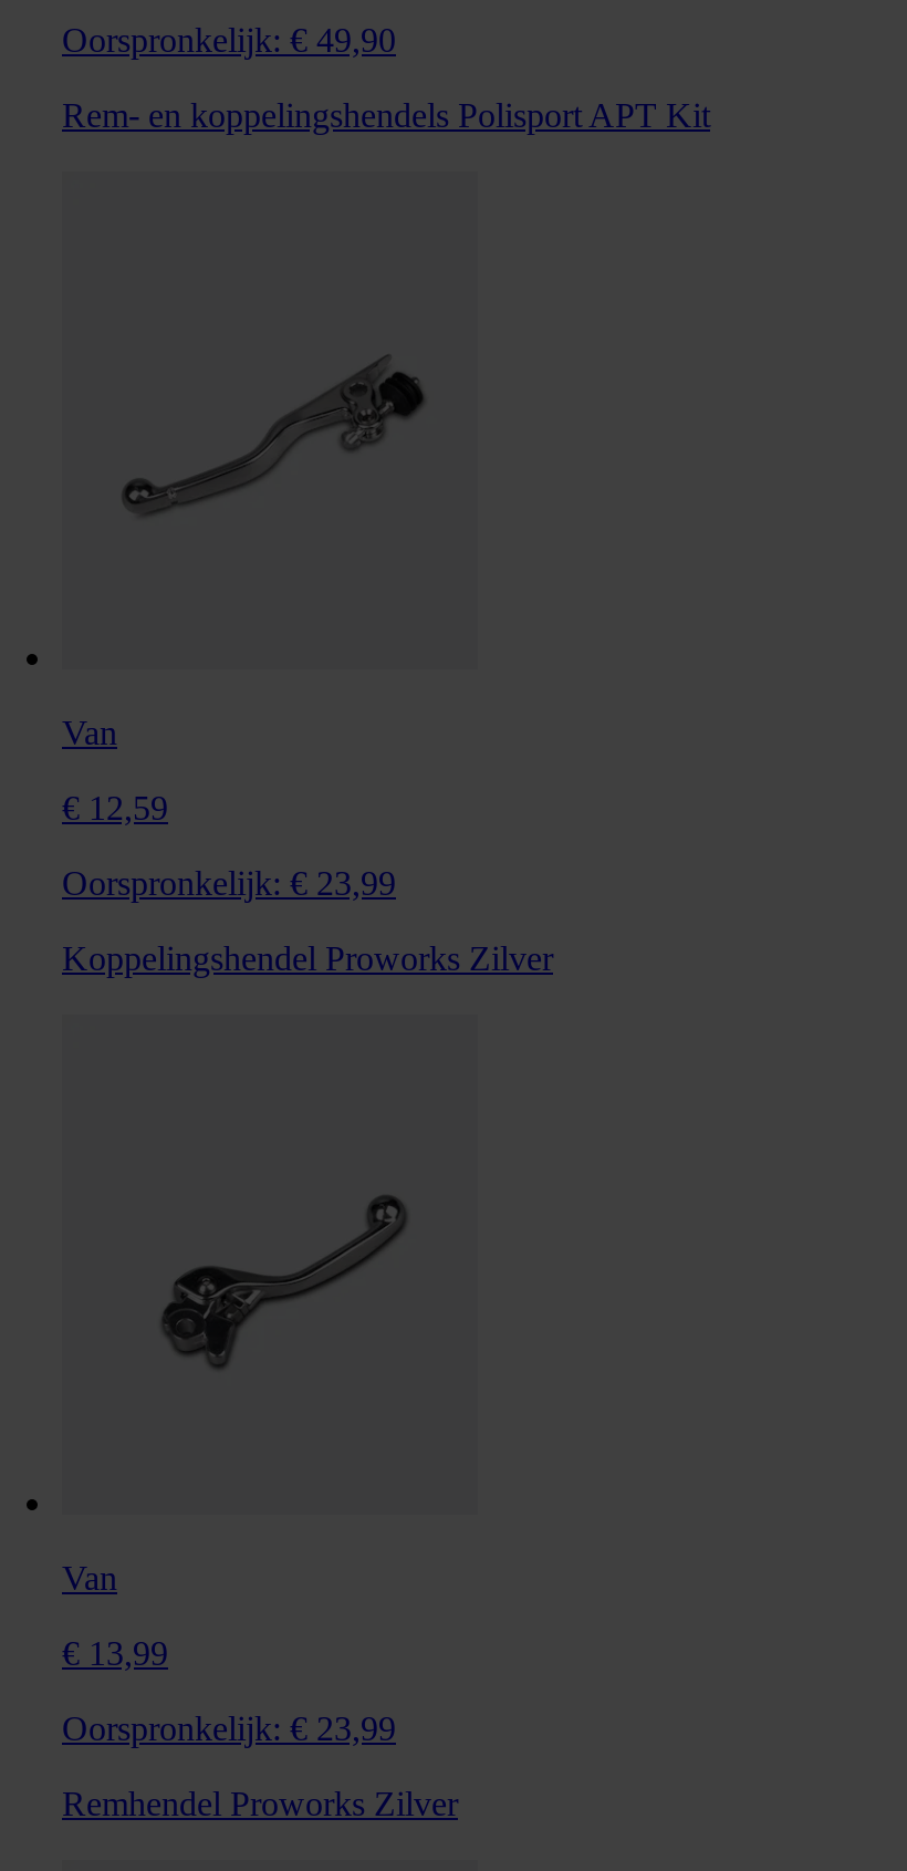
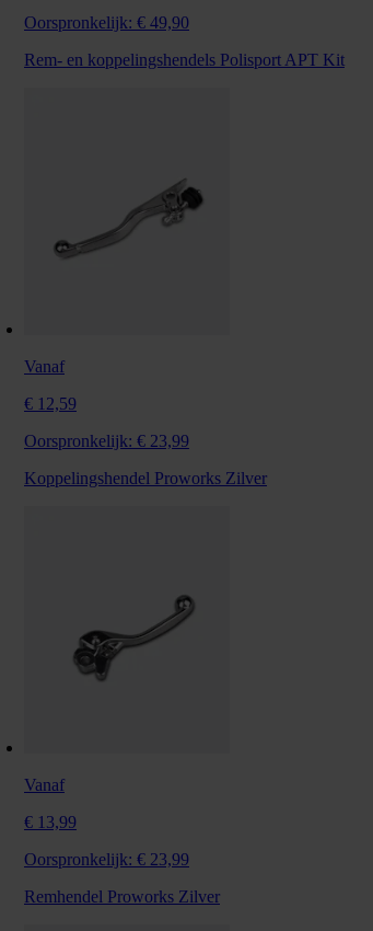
- Van
+ Vanaf

- Van
+ Vanaf
